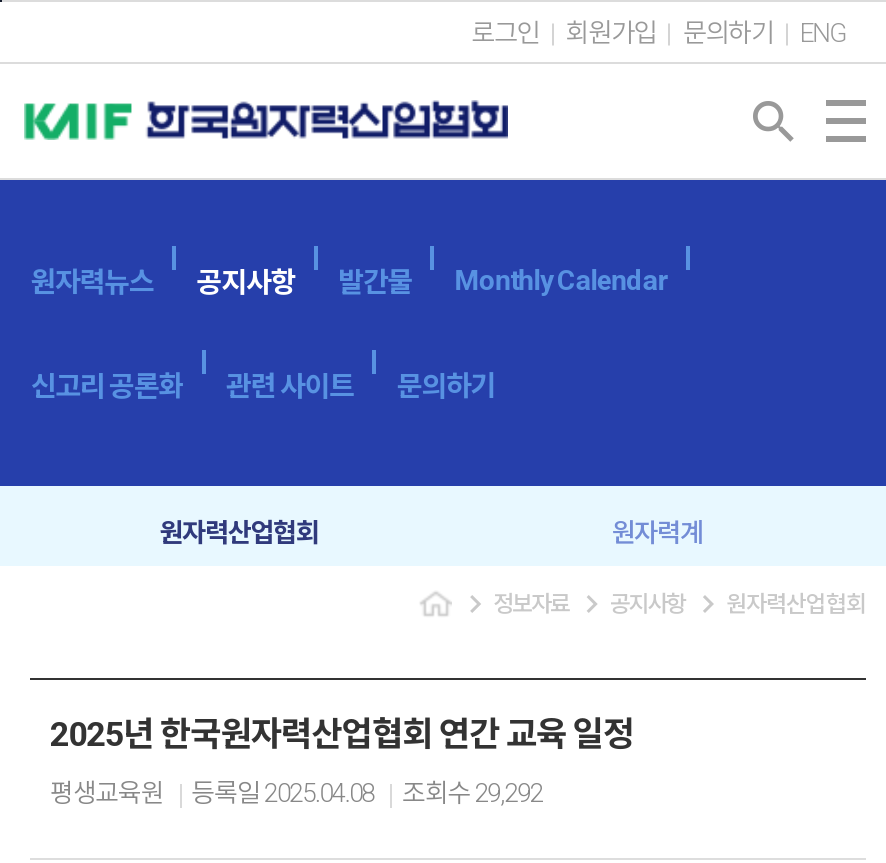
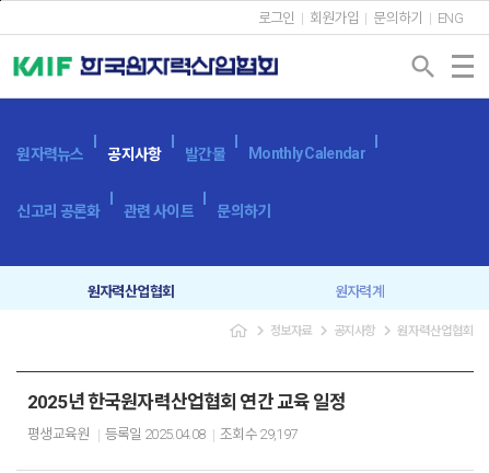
- 평생교육원 등록일 2025.04.08 조회수 29,292
+ 평생교육원 등록일 2025.04.08 조회수 29,197
